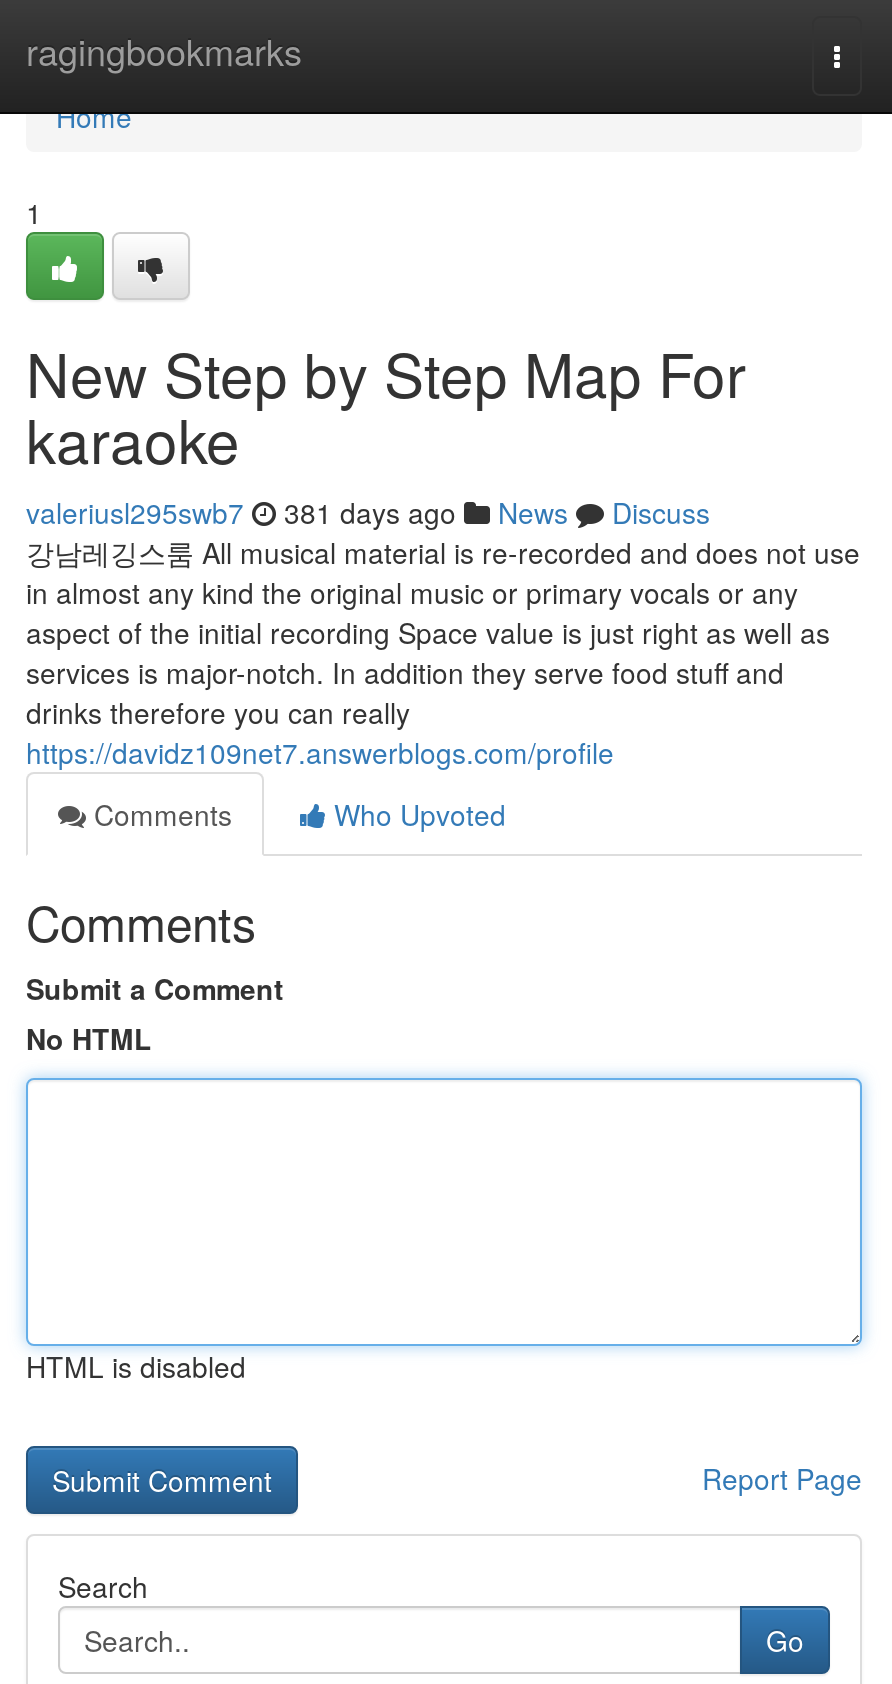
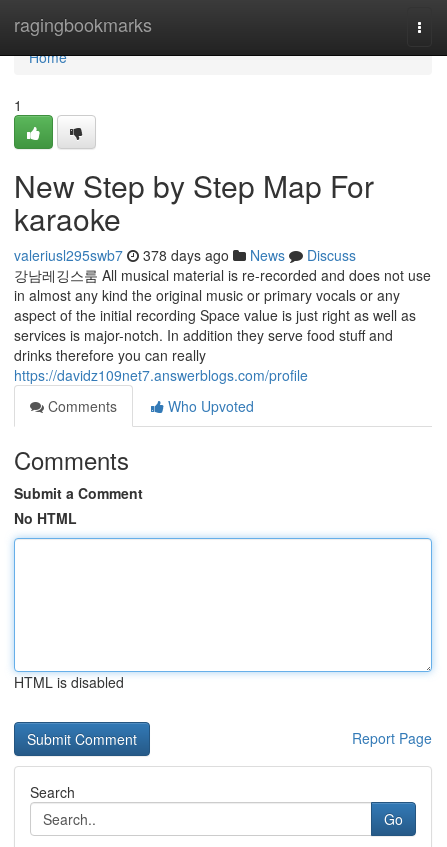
- valeriusl295swb7 381 days ago News Discuss
+ valeriusl295swb7 378 days ago News Discuss
